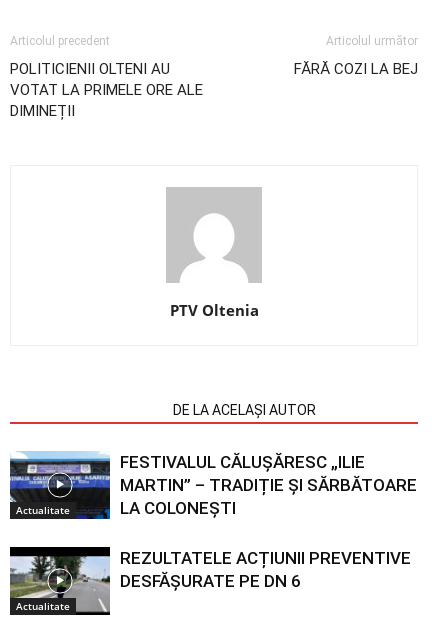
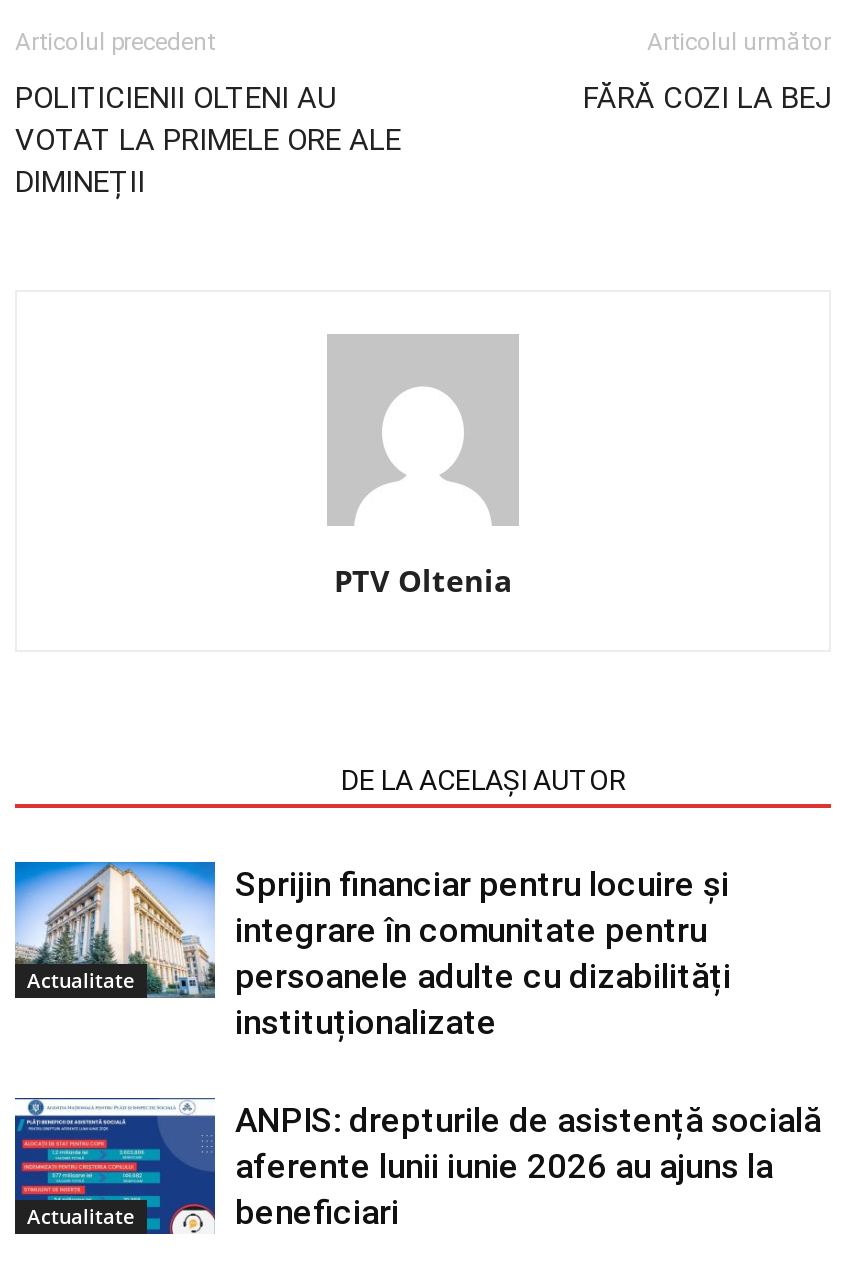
- [image]
- FESTIVALUL CĂLUȘĂRESC „ILIE
- MARTIN” – TRADIȚIE ȘI SĂRBĂTOARE
- LA COLONEȘTI
+ [image]
+ Sprijin financiar pentru locuire și
+ integrare în comunitate pentru
+ persoanele adulte cu dizabilități
+ instituționalizate

- [image]
- REZULTATELE ACȚIUNII PREVENTIVE
- DESFĂȘURATE PE DN 6
+ [image]
+ ANPIS: drepturile de asistență socială
+ aferente lunii iunie 2026 au ajuns la
+ beneficiari
